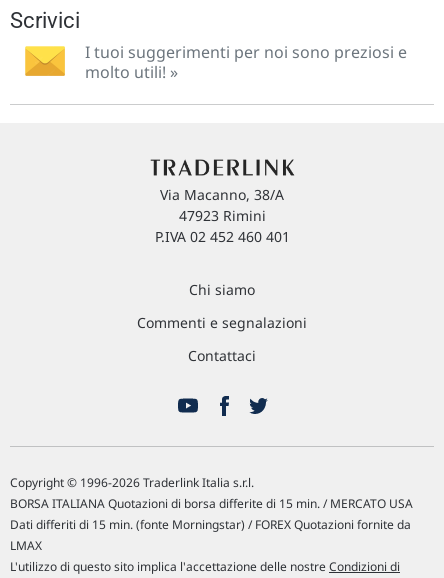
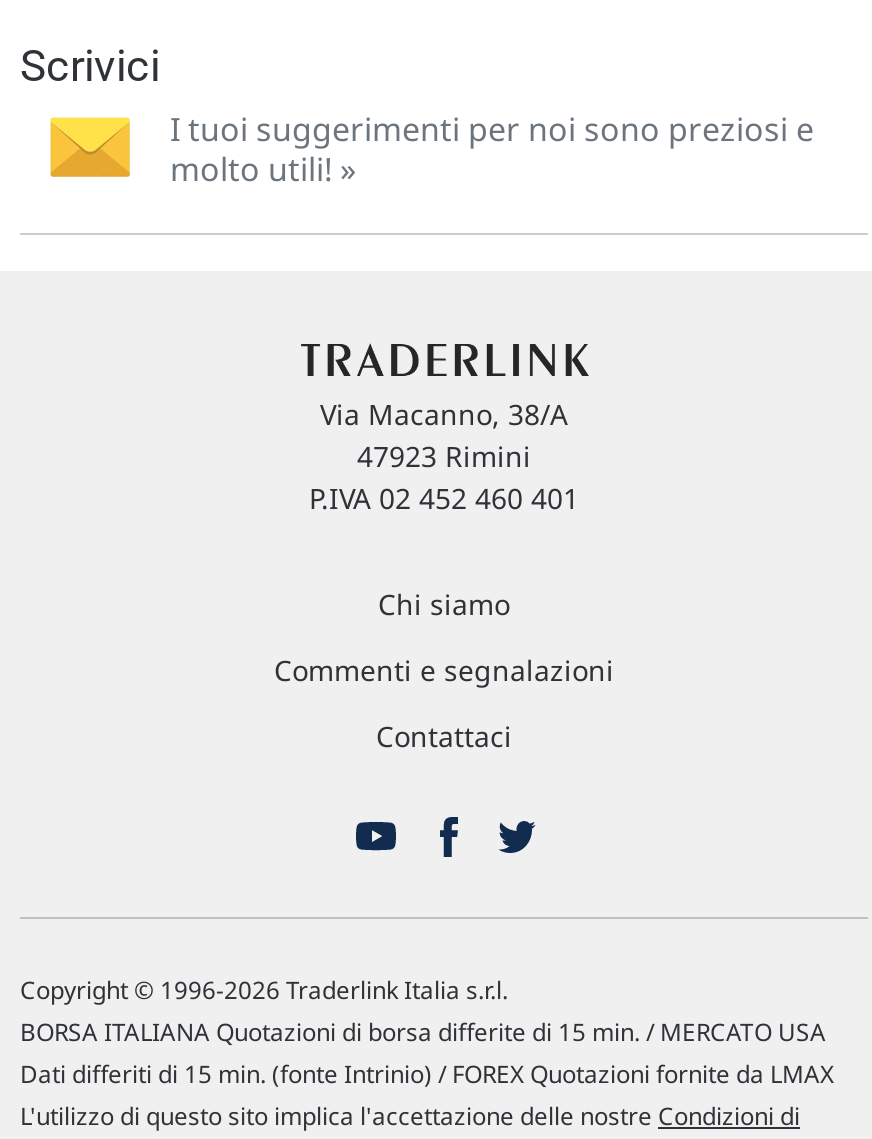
- Dati differiti di 15 min. (fonte Morningstar) / FOREX Quotazioni fornite da
- LMAX
+ Dati differiti di 15 min. (fonte Intrinio) / FOREX Quotazioni fornite da LMAX
